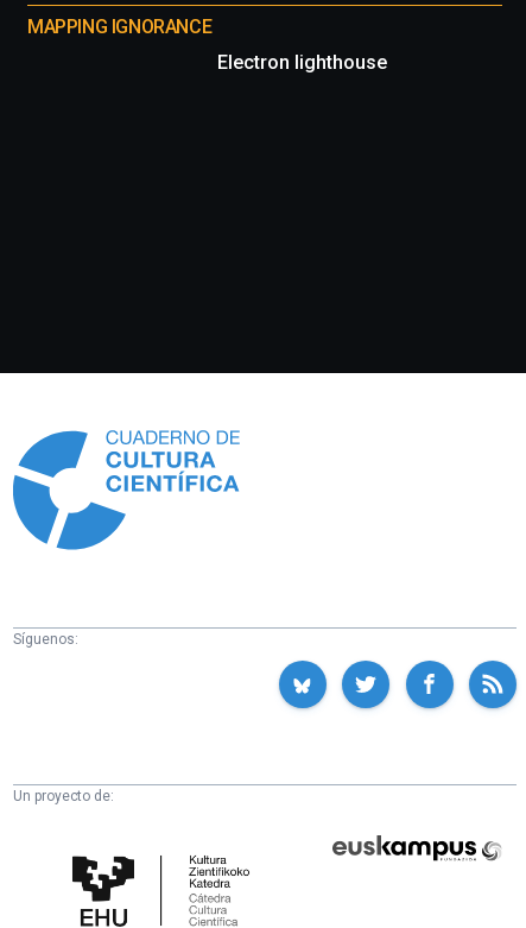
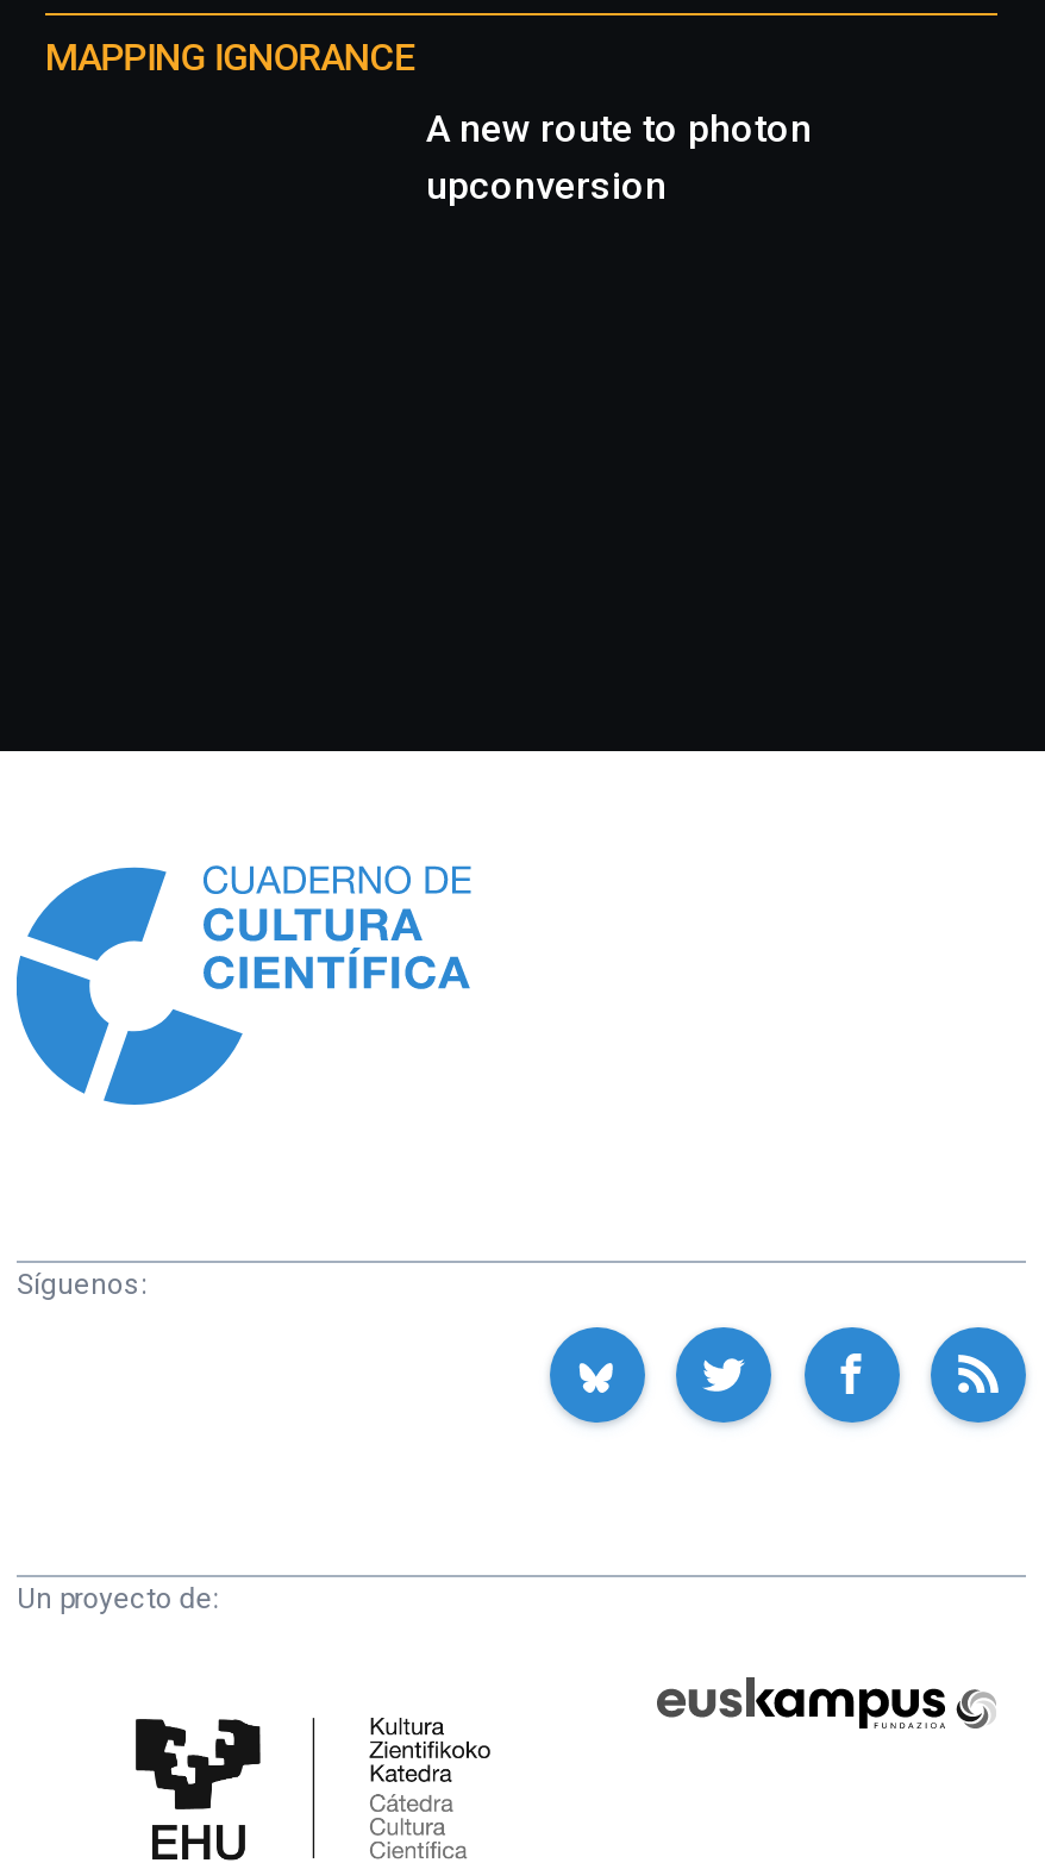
- Electron lighthouse
+ A new route to photon
+ upconversion
